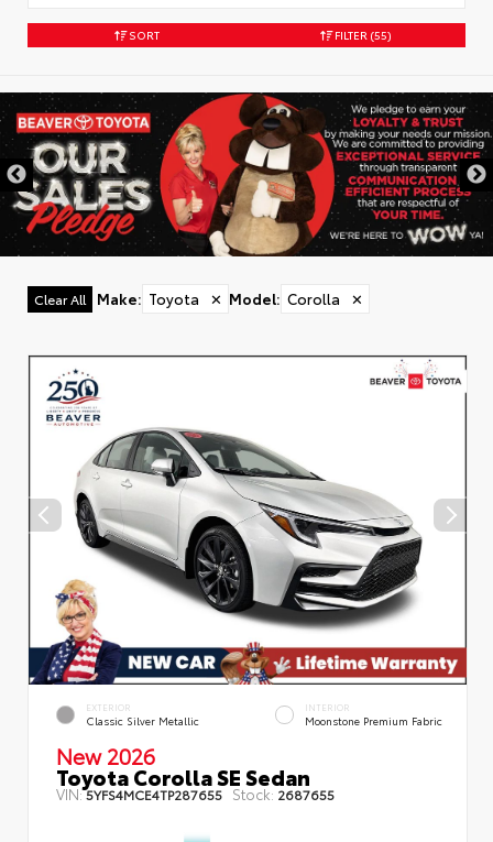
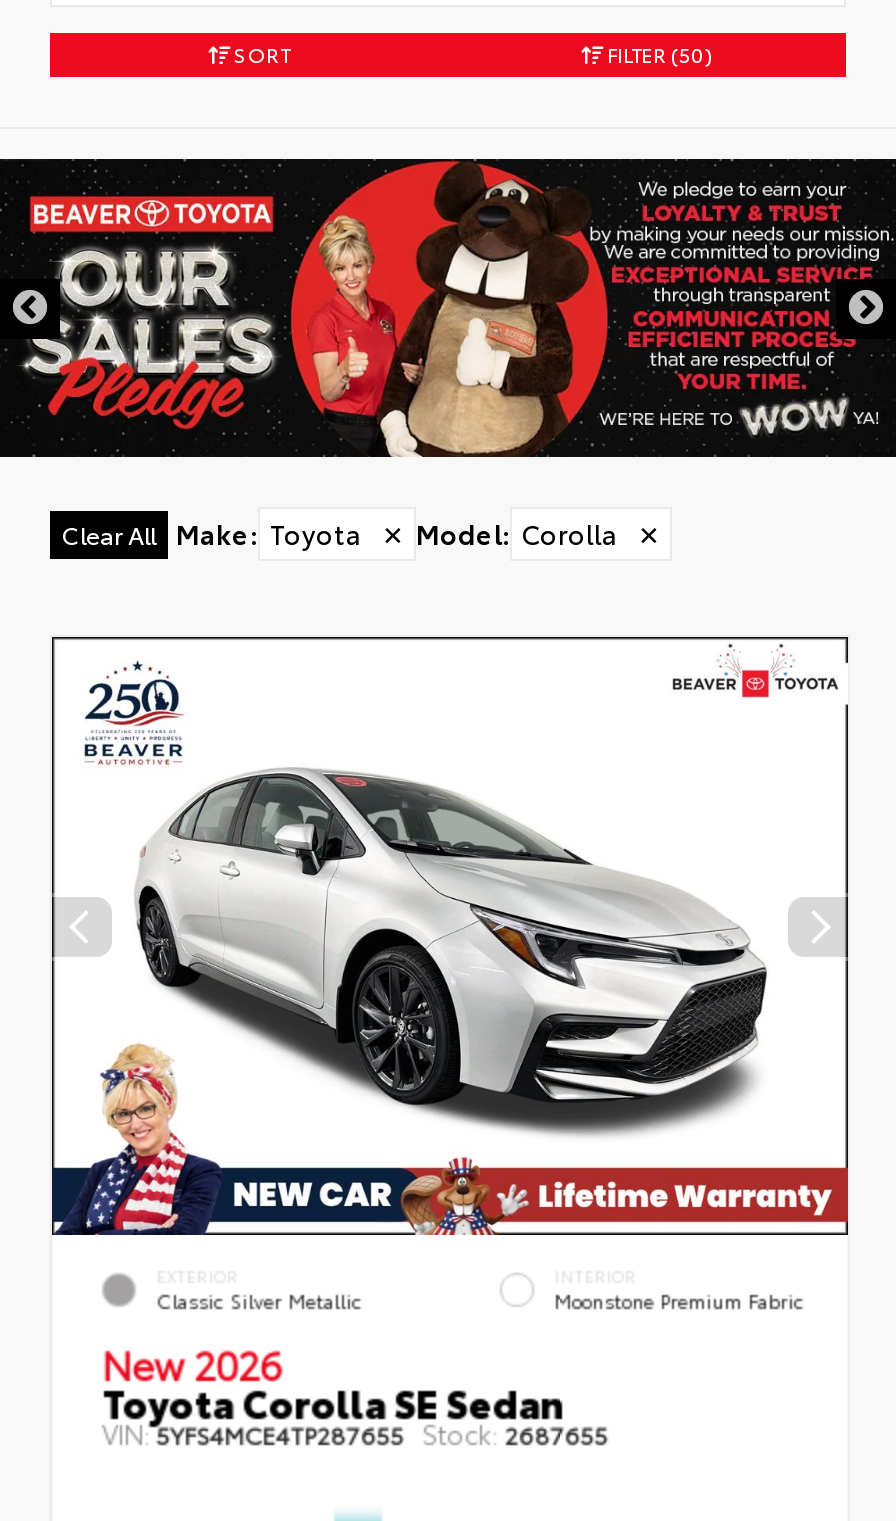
- FILTER (55)
+ FILTER (50)
